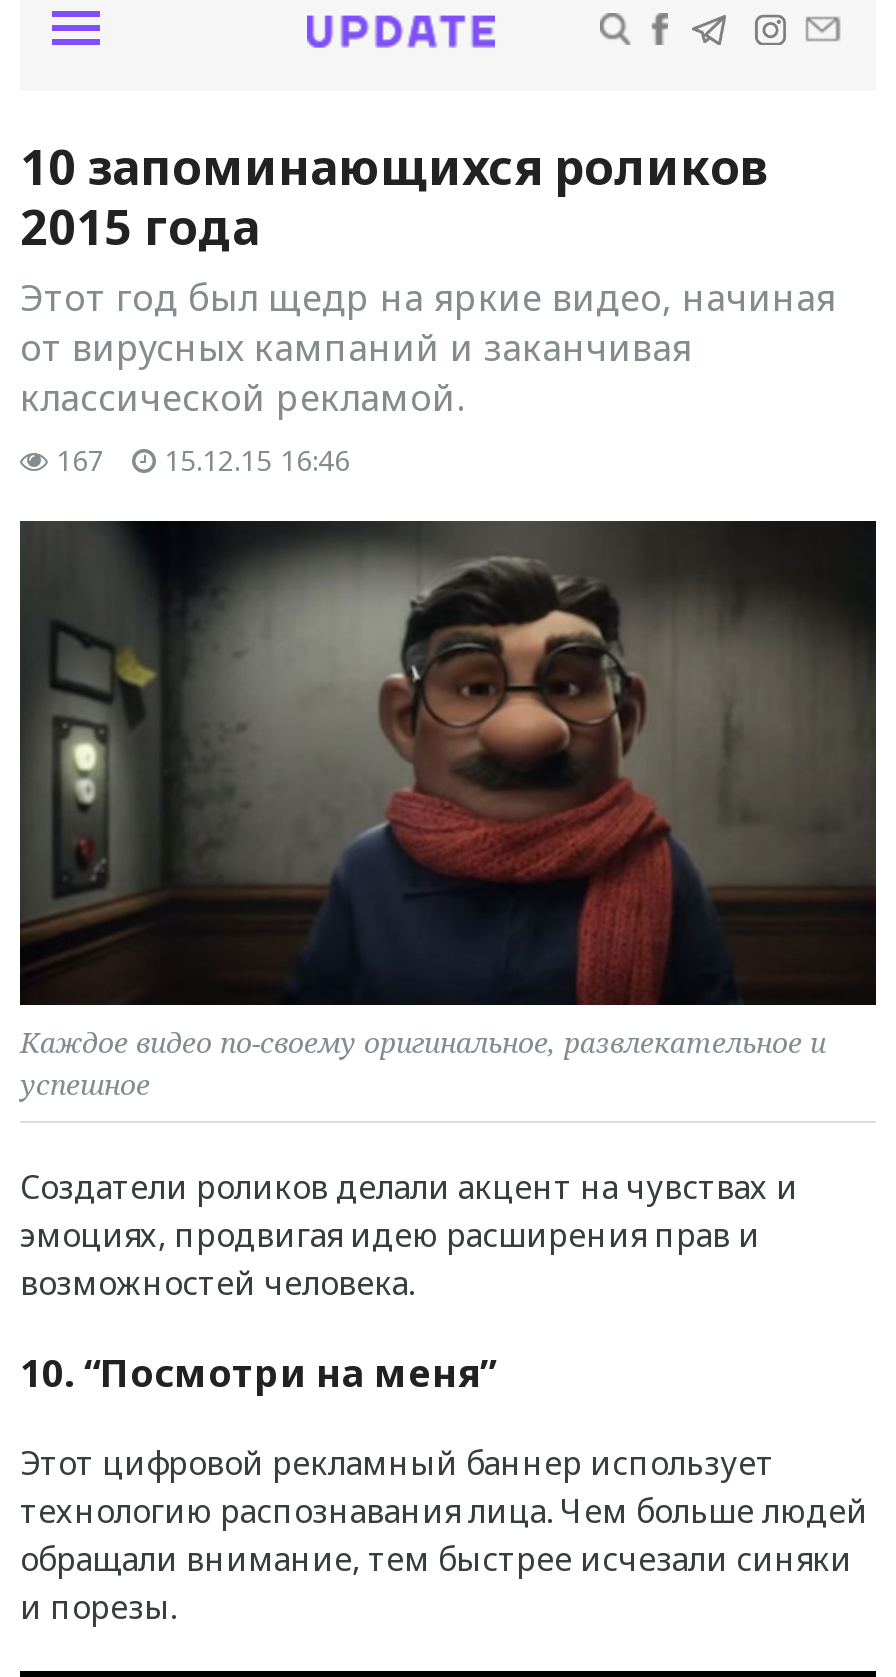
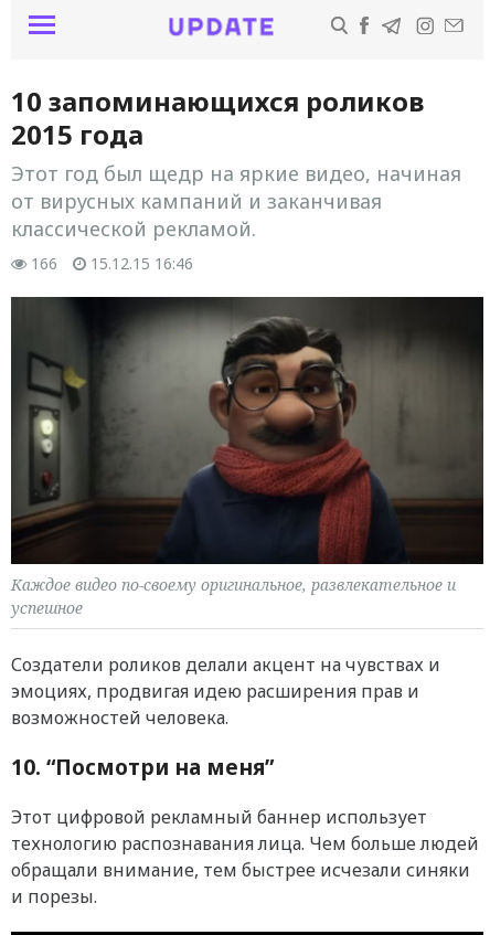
- 167 15.12.15 16:46
+ 166 15.12.15 16:46
